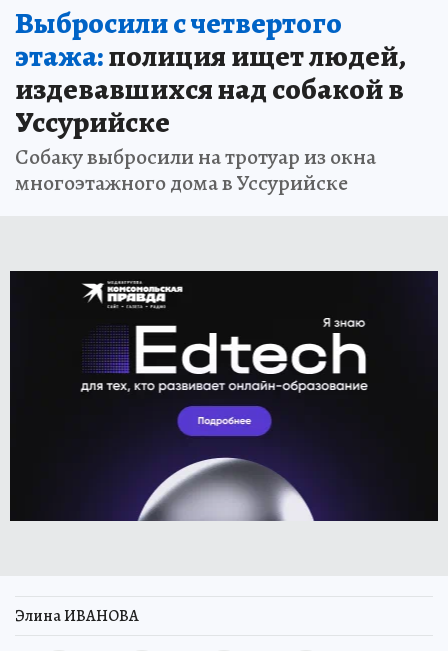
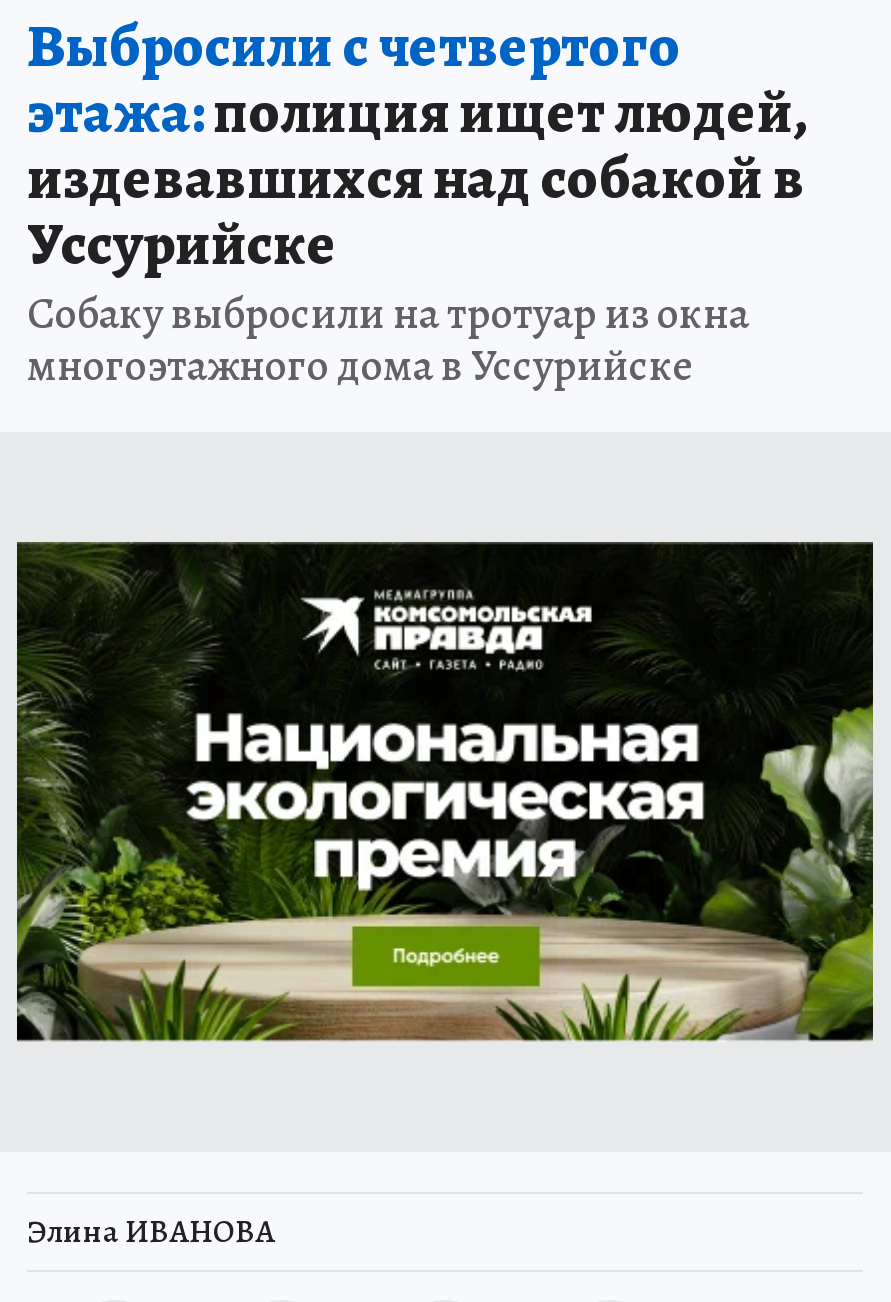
- [image]
+ [image]
